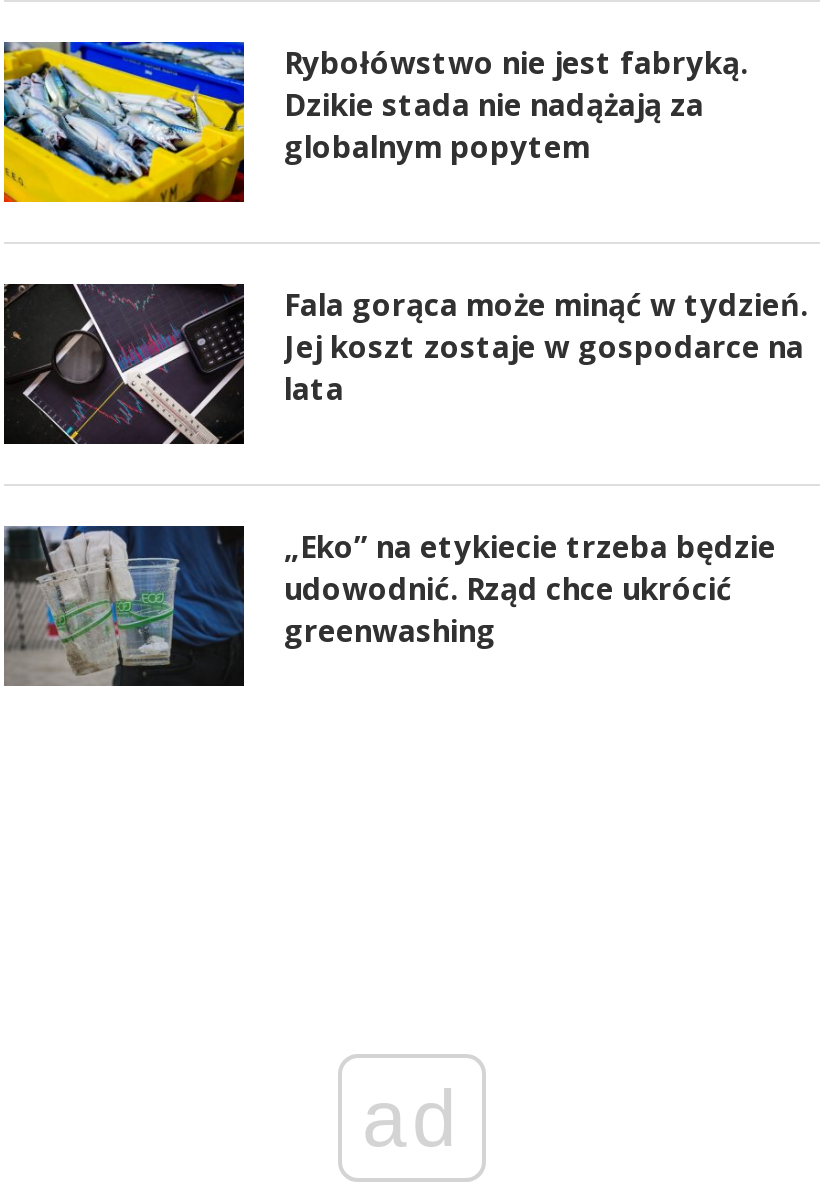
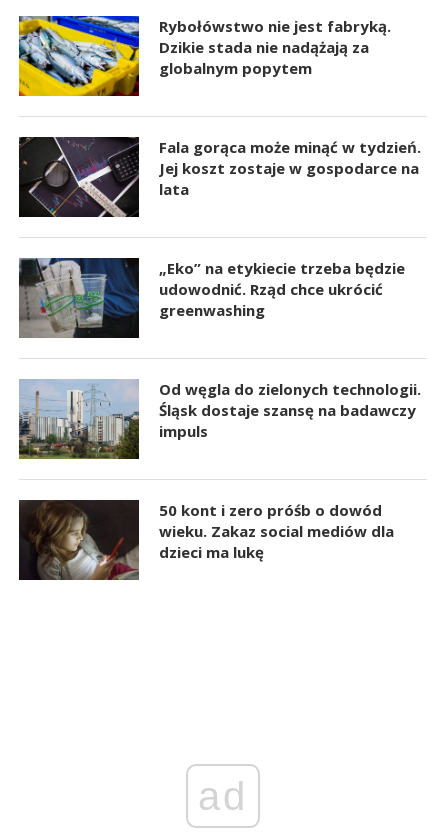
+ [image]
+ Od węgla do zielonych technologii.
+ Śląsk dostaje szansę na badawczy
+ impuls

+ [image]
+ 50 kont i zero próśb o dowód
+ wieku. Zakaz social mediów dla
+ dzieci ma lukę
